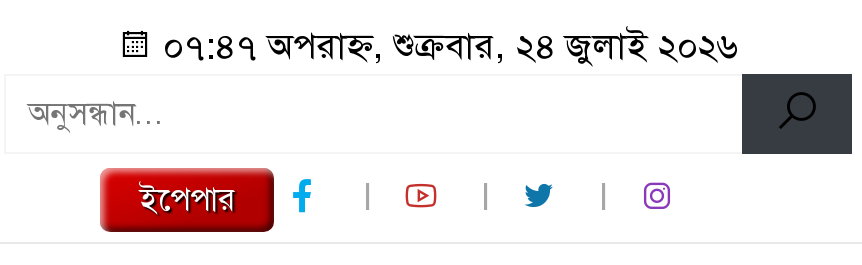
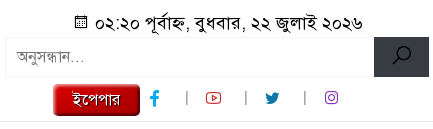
- ০৭:৪৭ অপরাহ্ন, শুক্রবার, ২৪ জুলাই ২০২৬
+ ০২:২০ পূর্বাহ্ন, বুধবার, ২২ জুলাই ২০২৬
